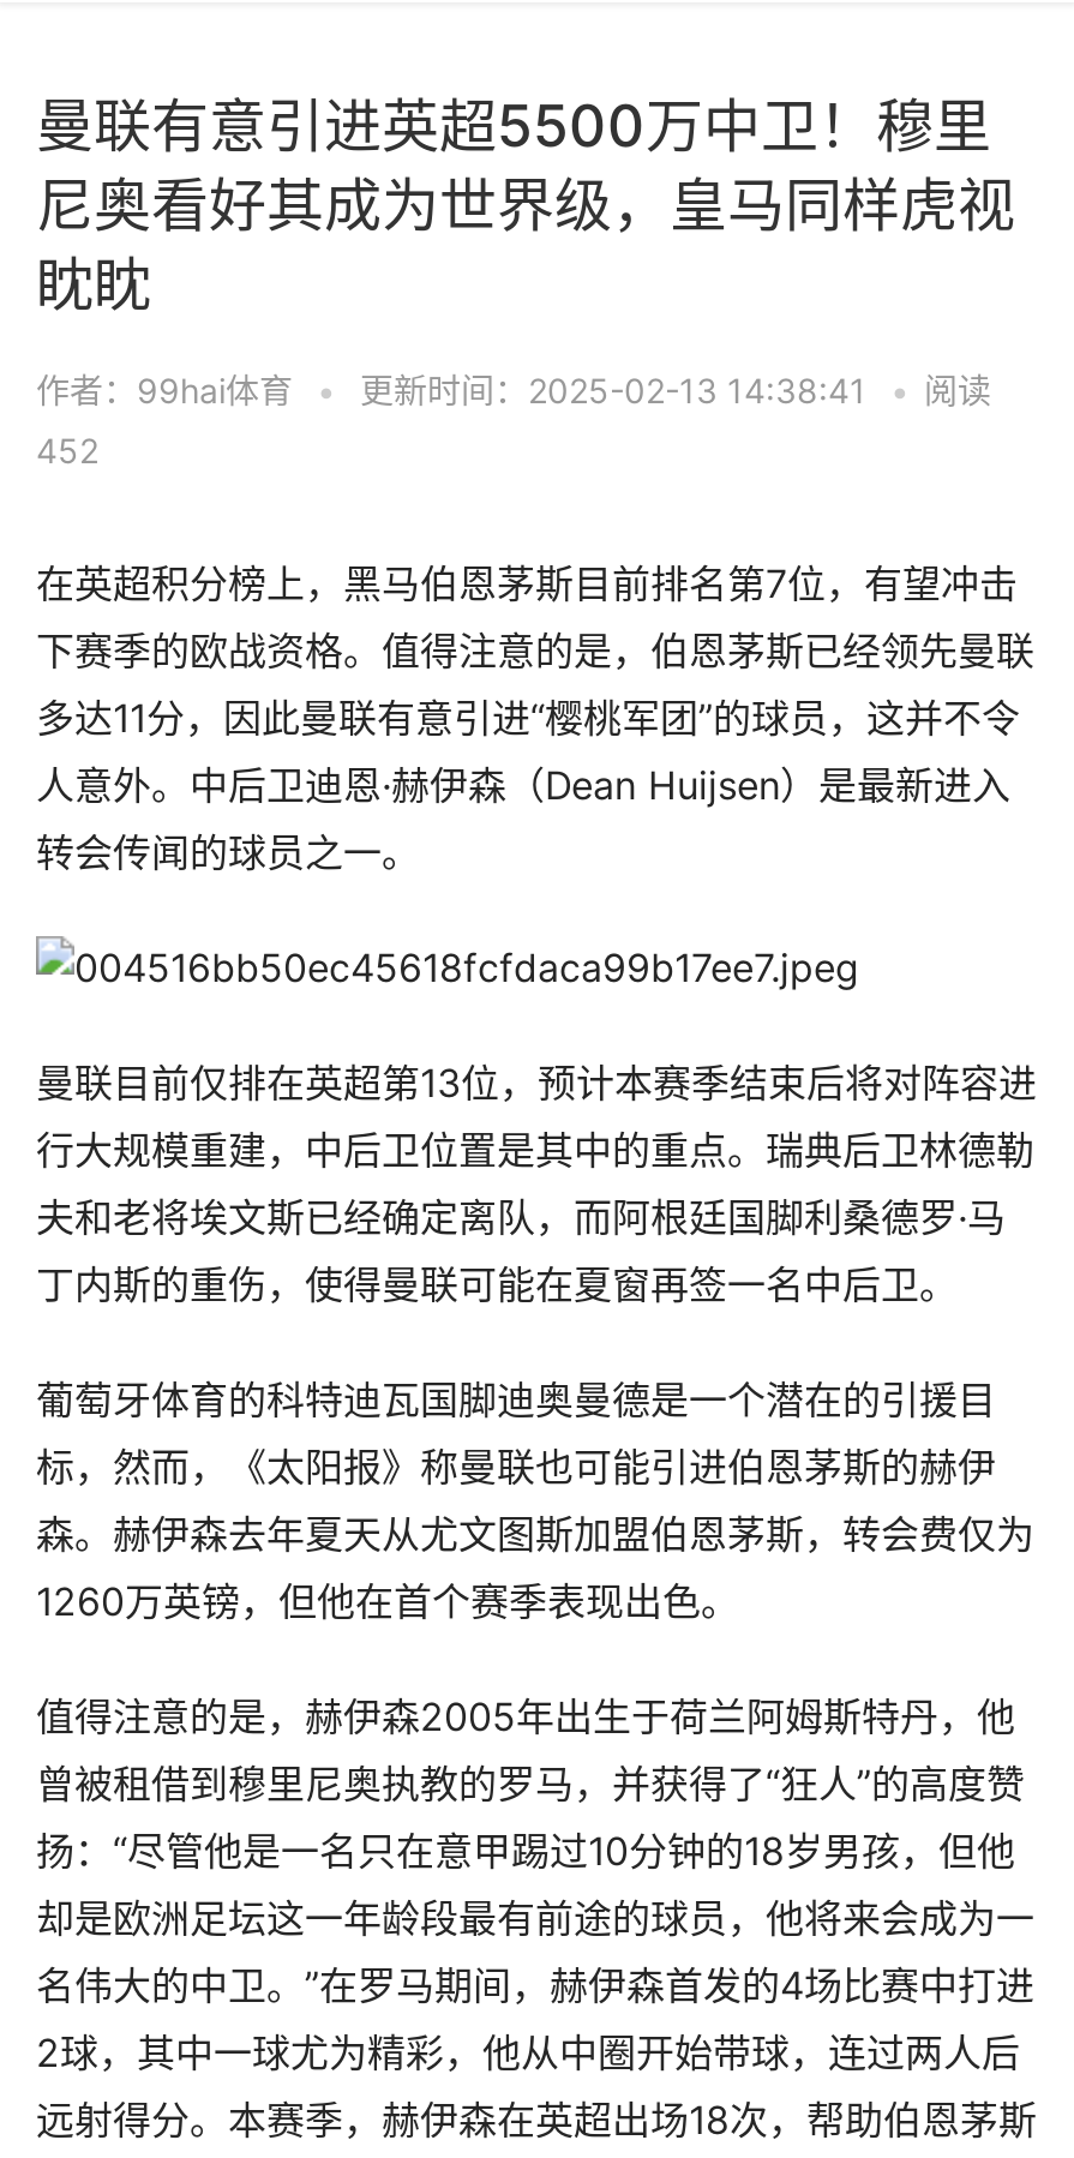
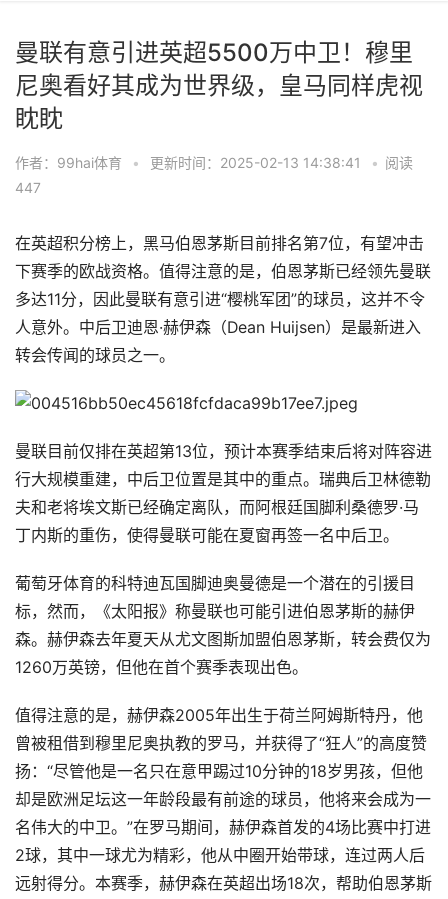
- 452
+ 447
